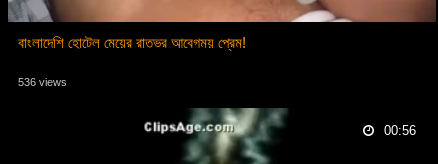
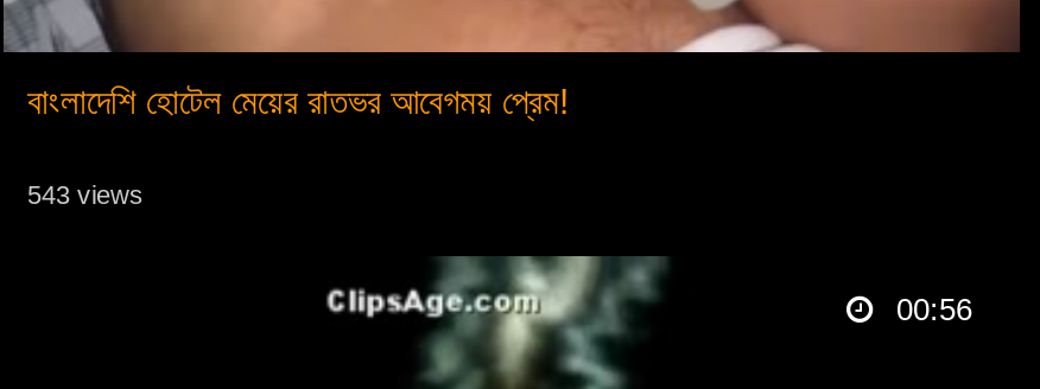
- 536 views
+ 543 views
